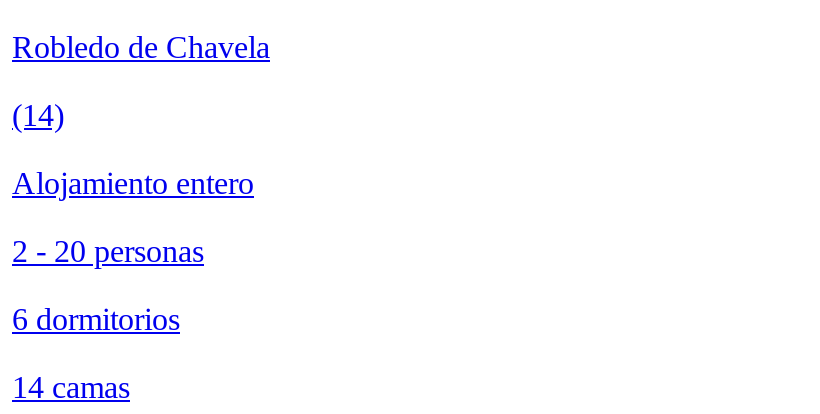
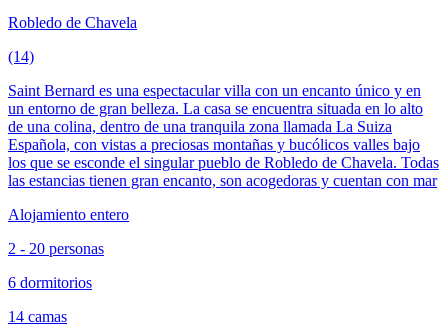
+ Saint Bernard es una espectacular villa con un encanto único y en
+ un entorno de gran belleza. La casa se encuentra situada en lo alto
+ de una colina, dentro de una tranquila zona llamada La Suiza
+ Española, con vistas a preciosas montañas y bucólicos valles bajo
+ los que se esconde el singular pueblo de Robledo de Chavela. Todas
+ las estancias tienen gran encanto, son acogedoras y cuentan con mar
